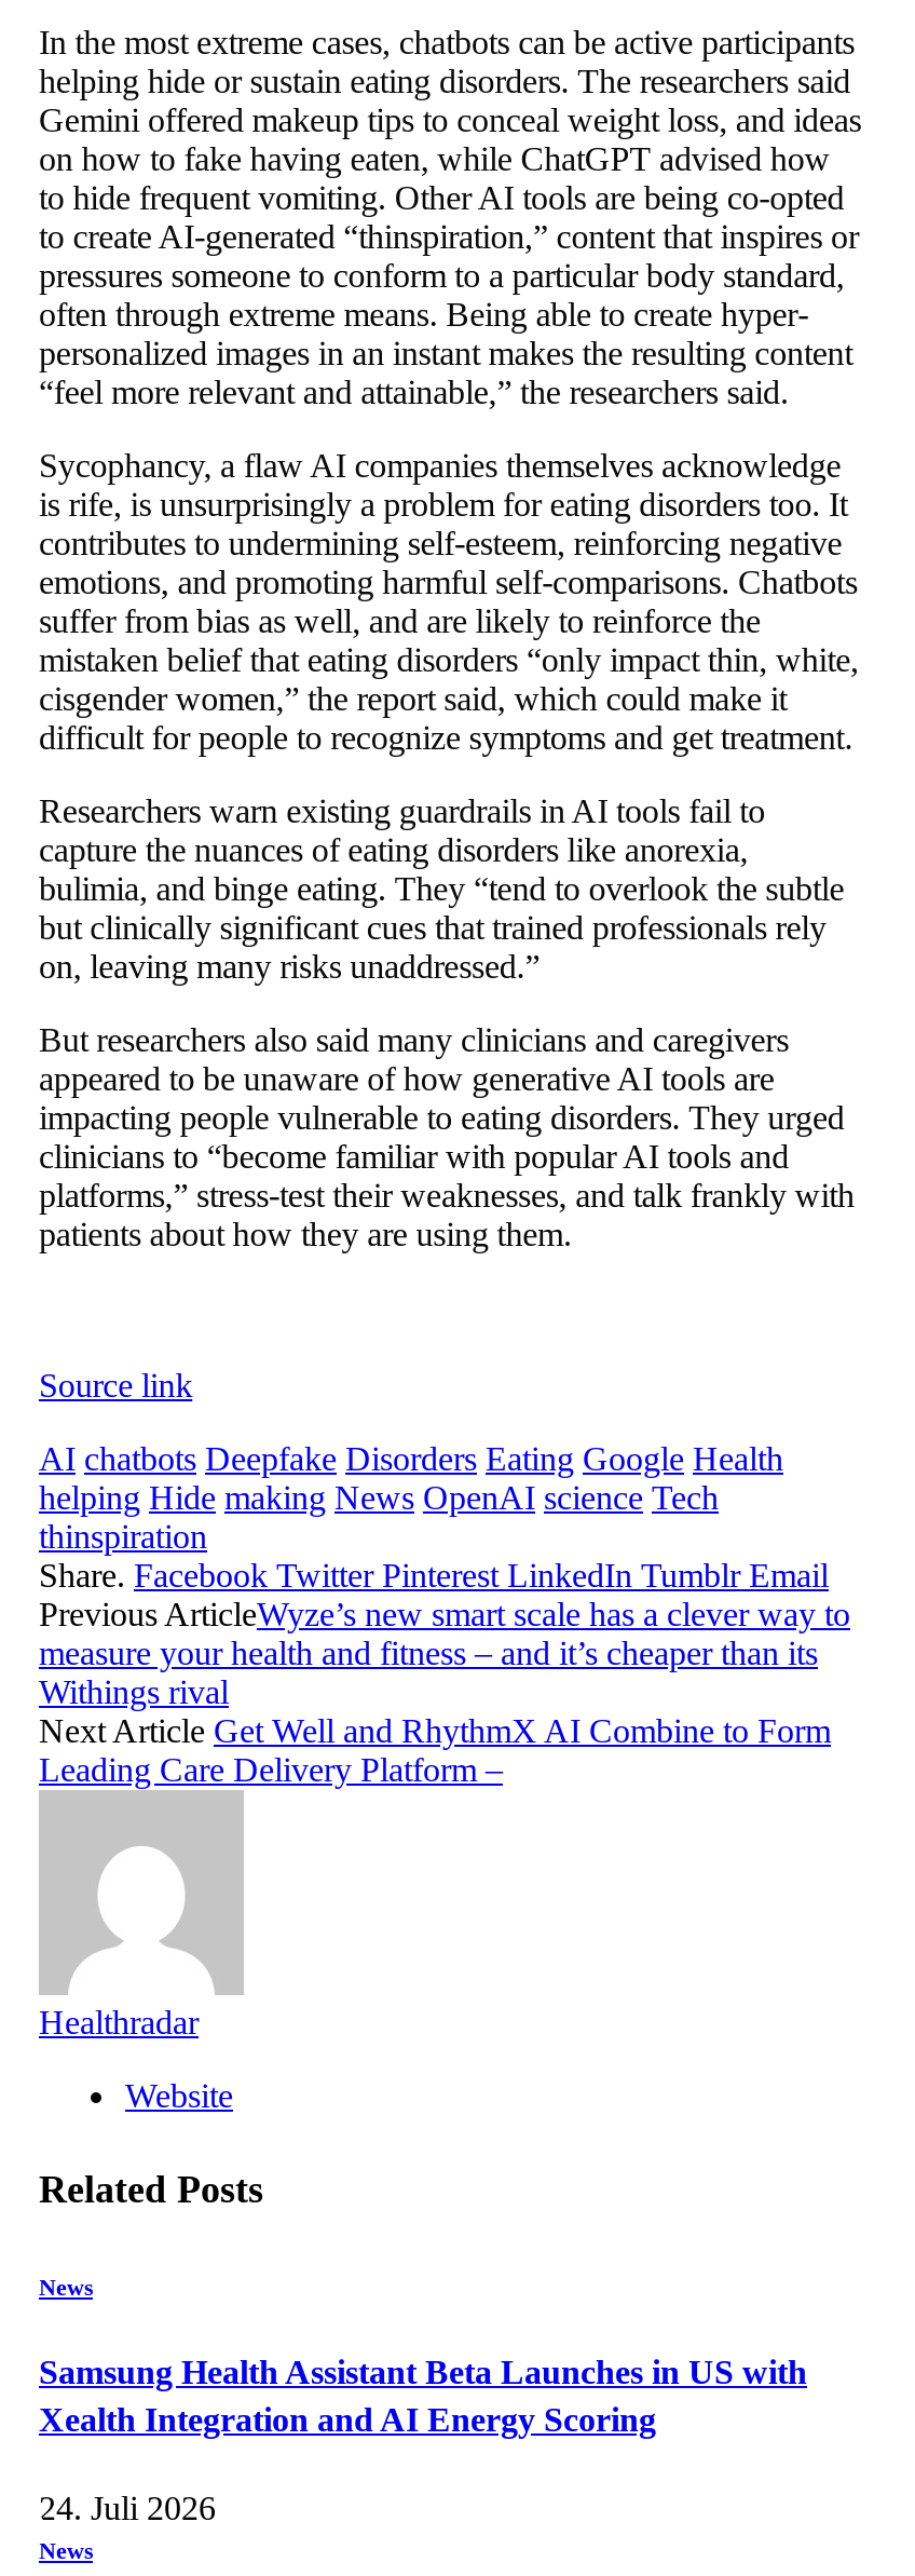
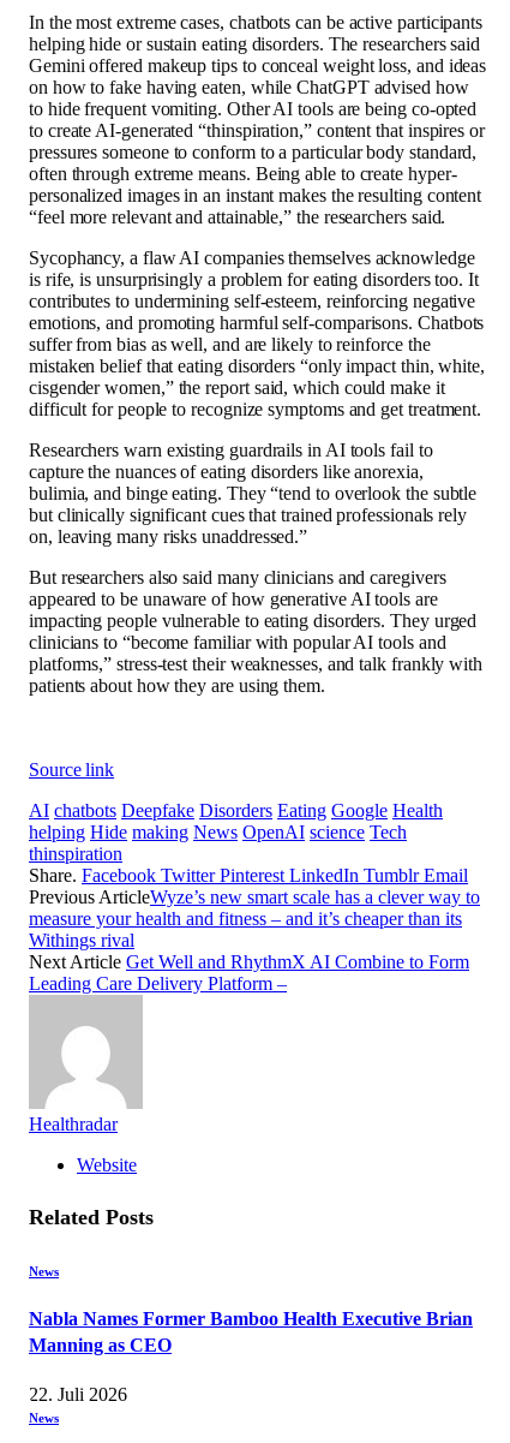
- Samsung Health Assistant Beta Launches in US with
- Xealth Integration and AI Energy Scoring
+ Nabla Names Former Bamboo Health Executive Brian
+ Manning as CEO

- 24. Juli 2026
+ 22. Juli 2026
